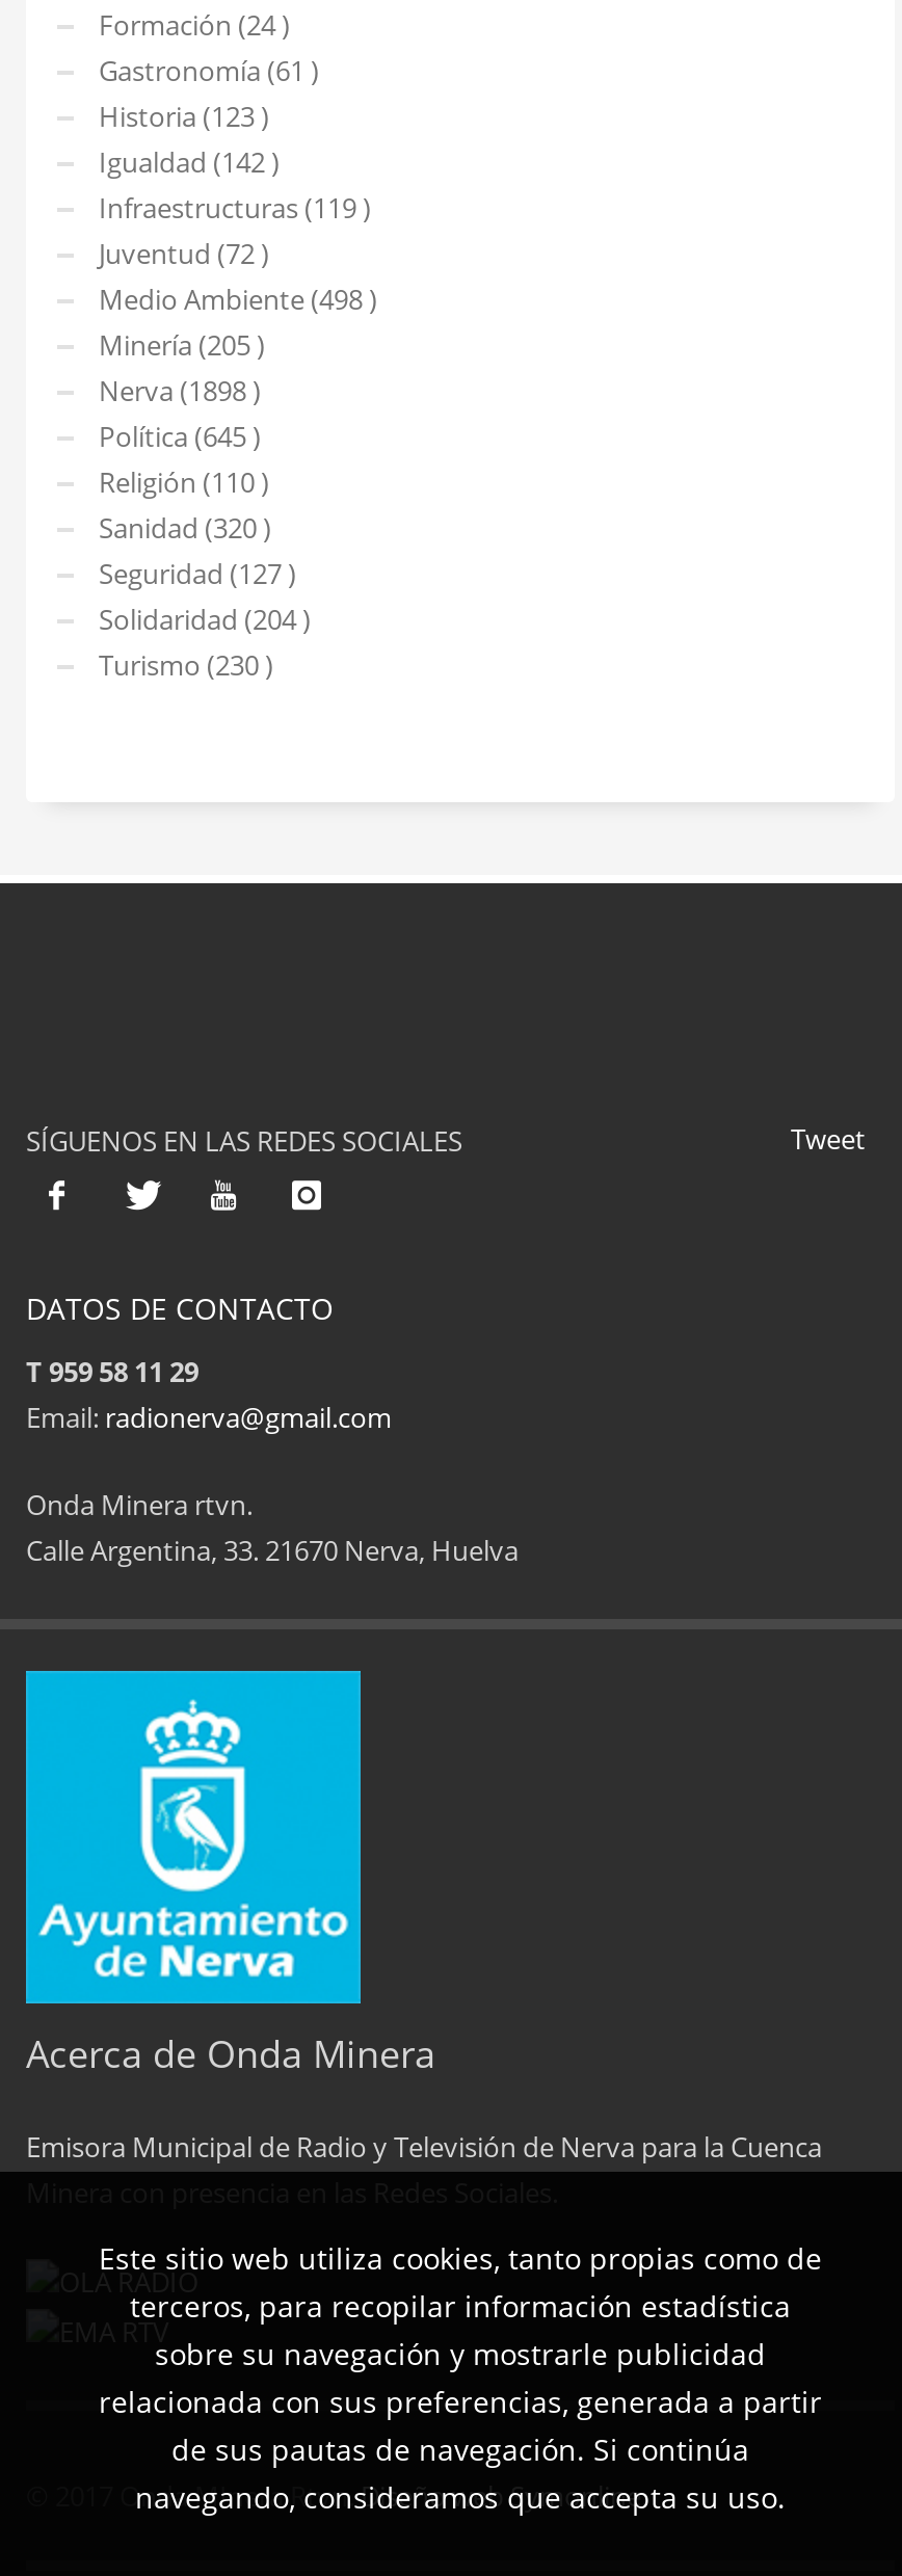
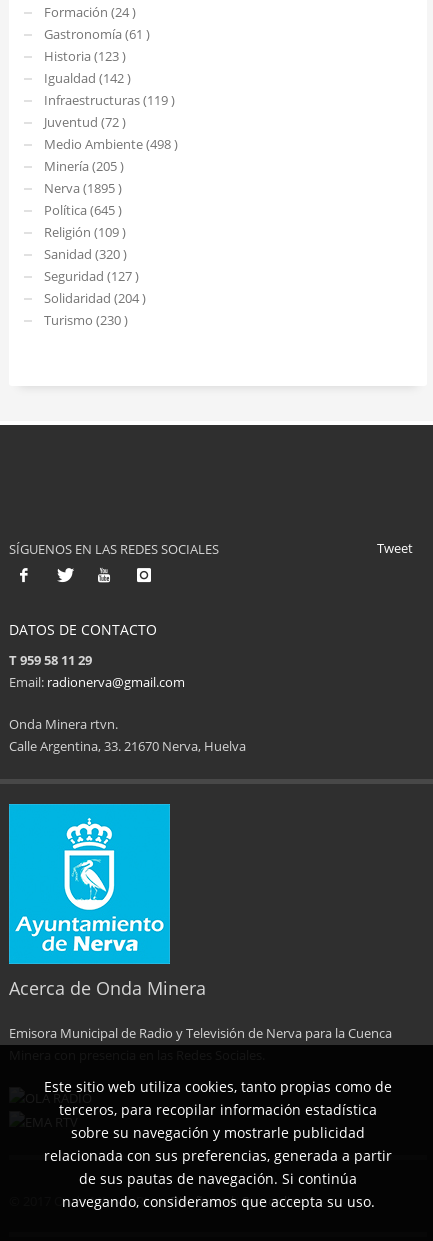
- Nerva (1898 )
+ Nerva (1895 )

- Religión (110 )
+ Religión (109 )
